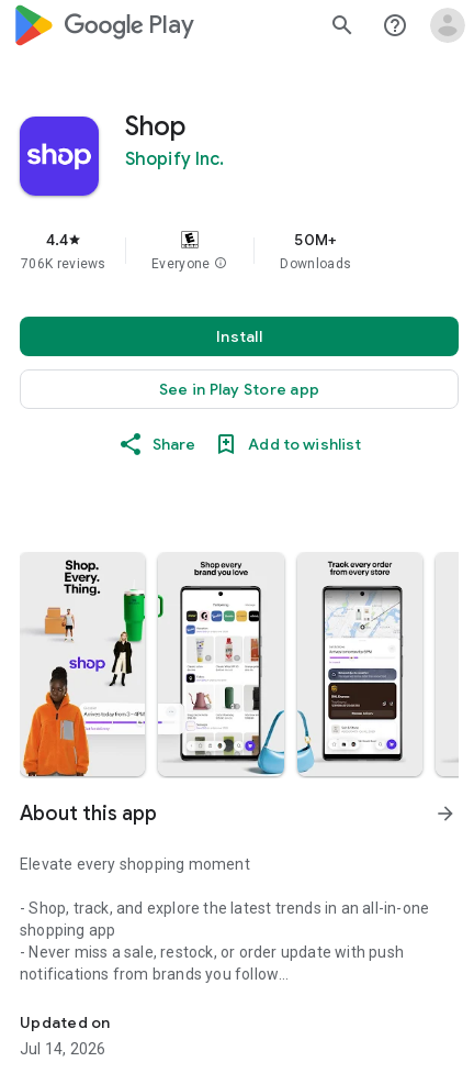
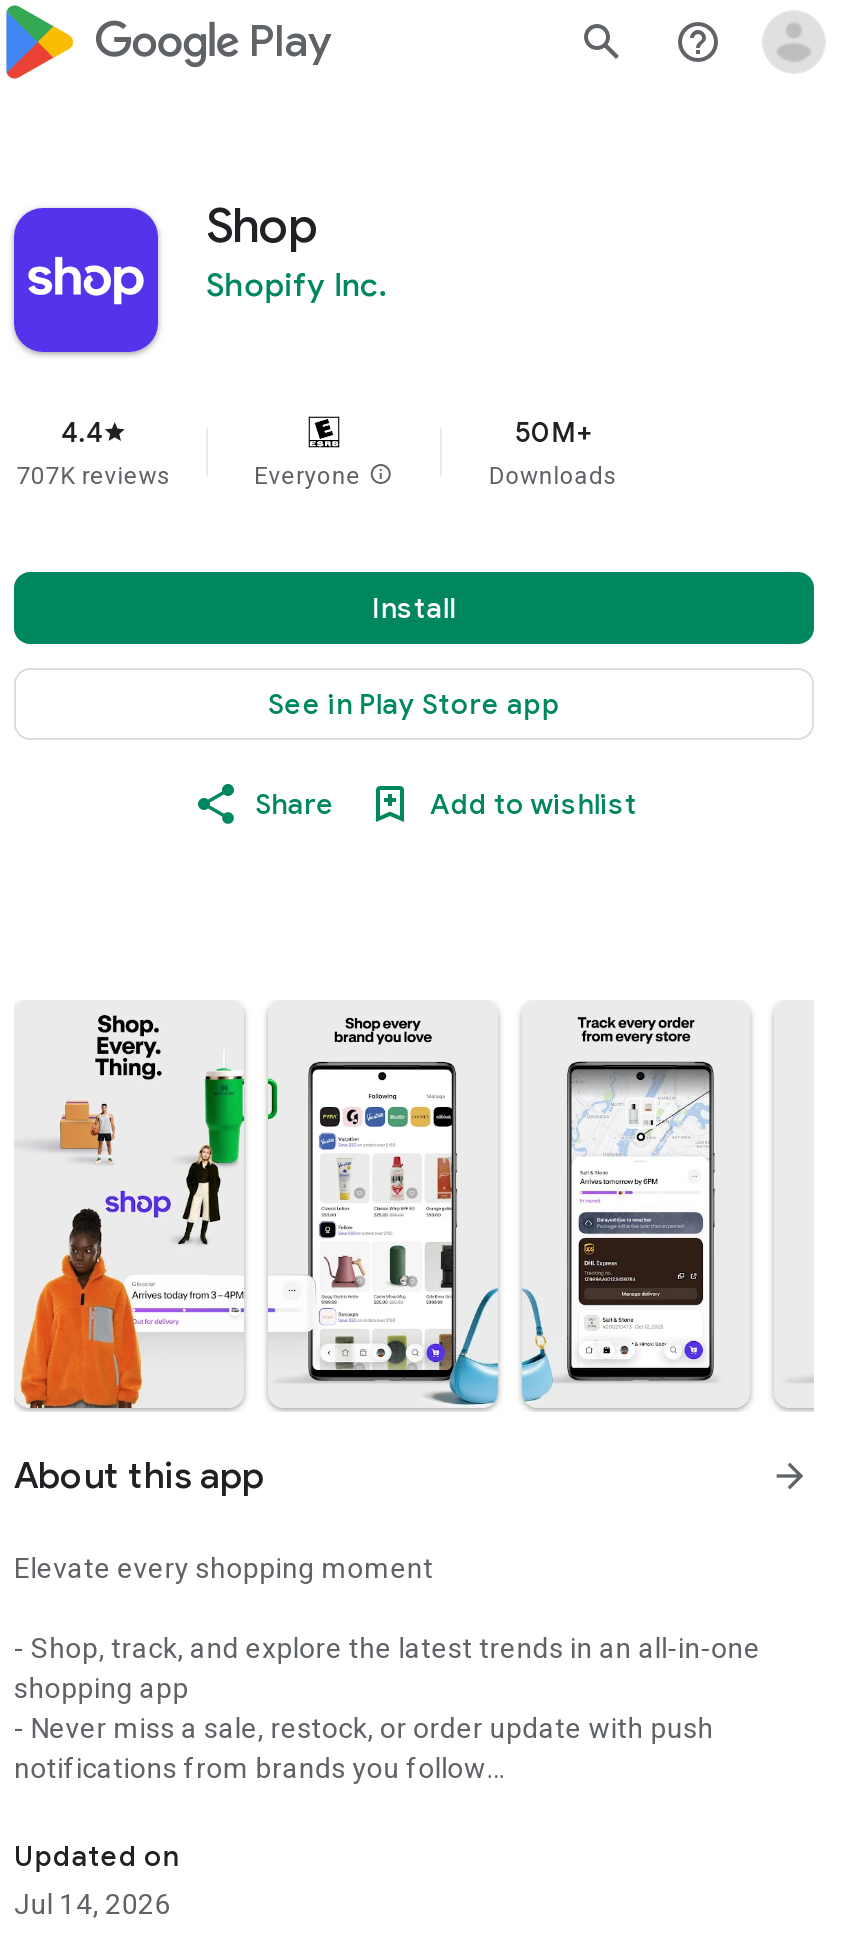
- 706K reviews
+ 707K reviews
